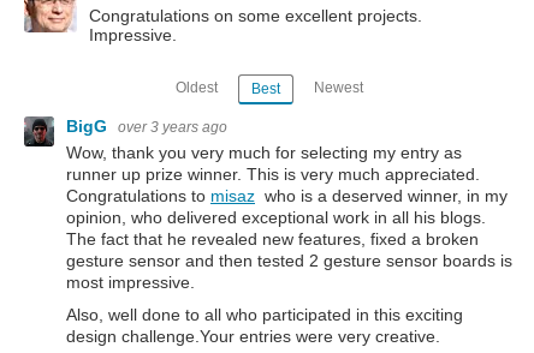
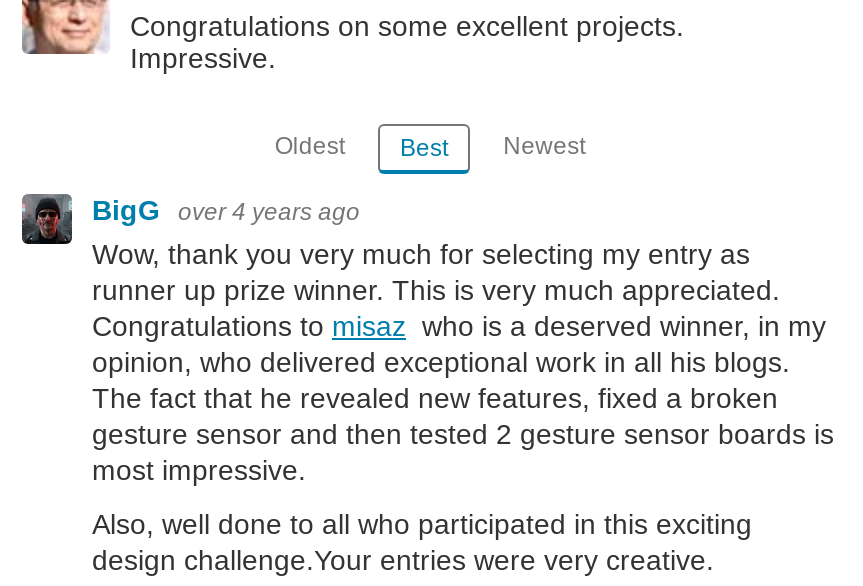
- BigG over 3 years ago
+ BigG over 4 years ago
